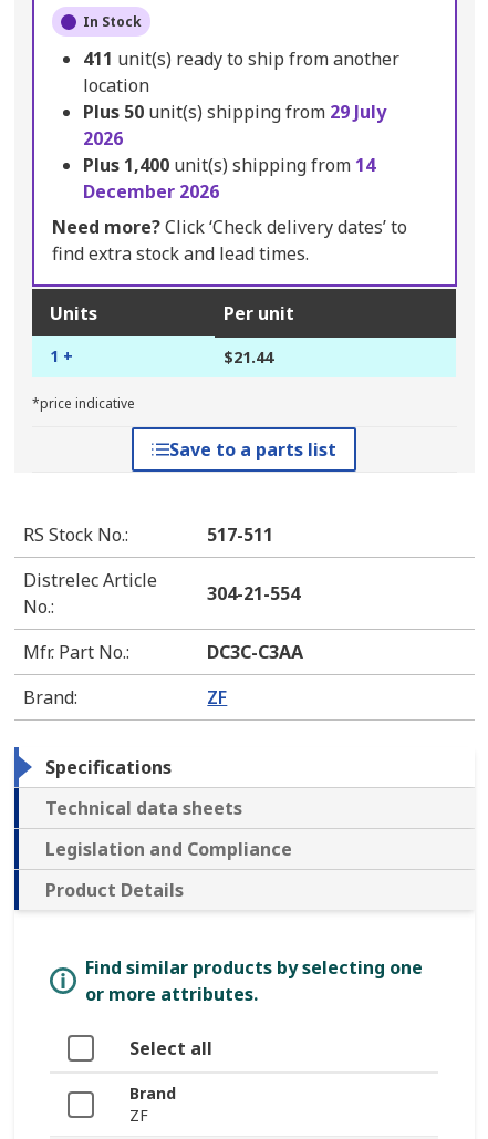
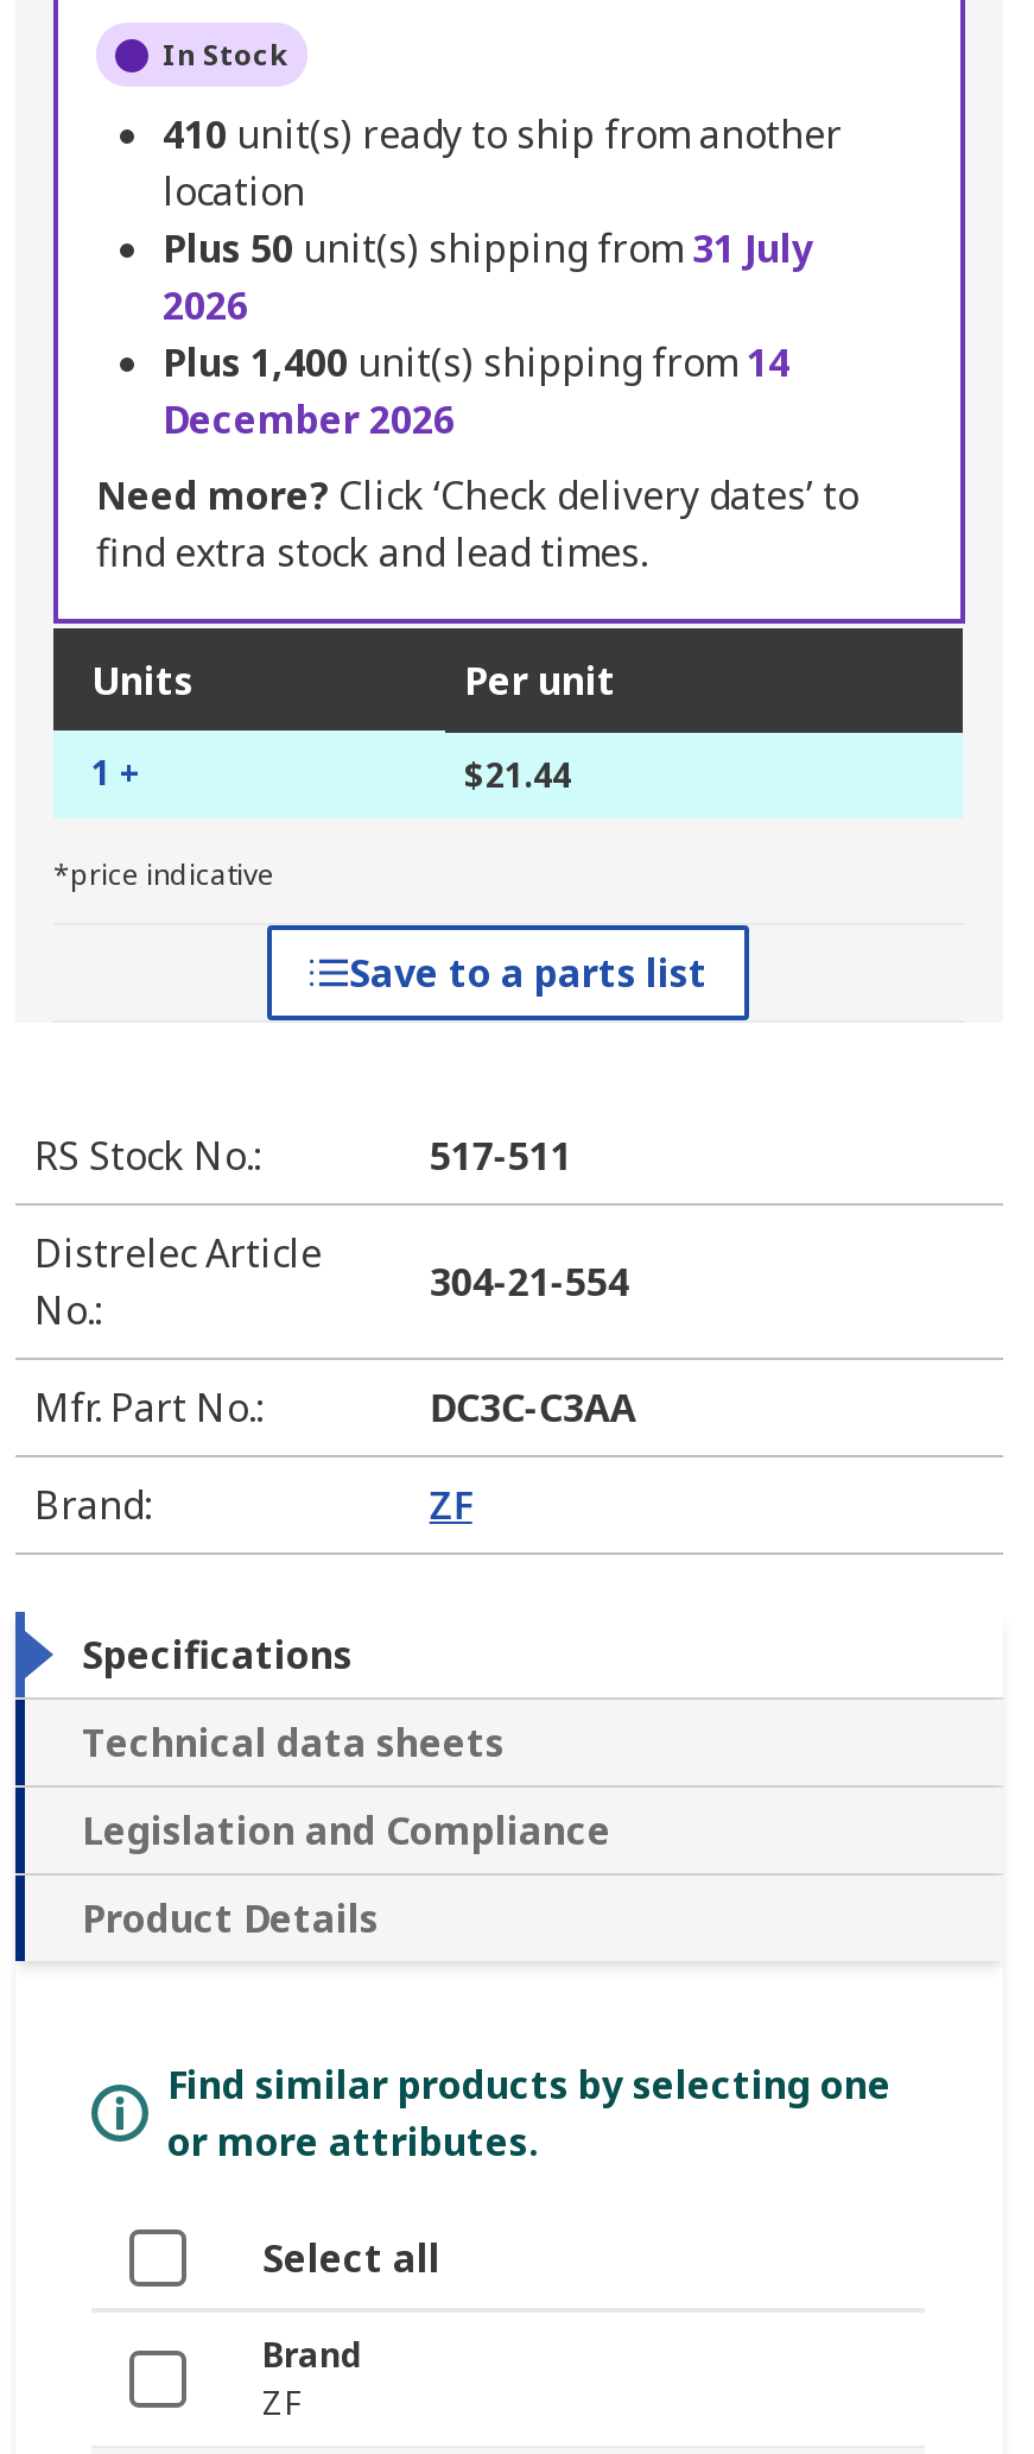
- 411 unit(s) ready to ship from another
+ 410 unit(s) ready to ship from another

- Plus 50 unit(s) shipping from 29 July
+ Plus 50 unit(s) shipping from 31 July
